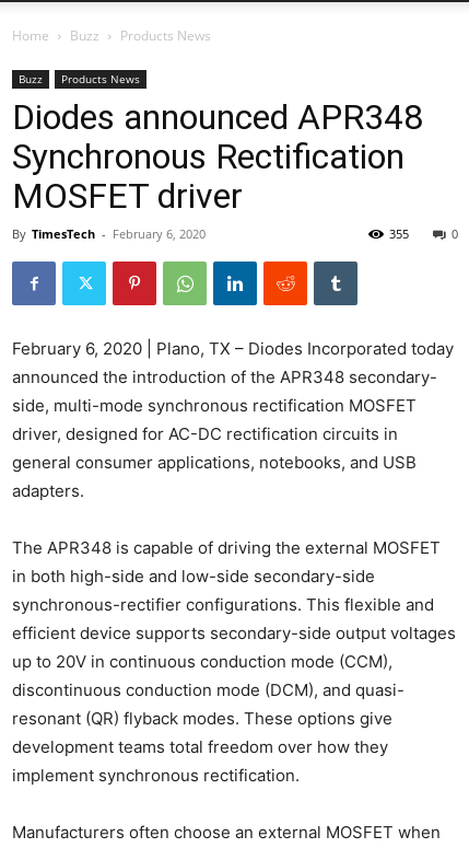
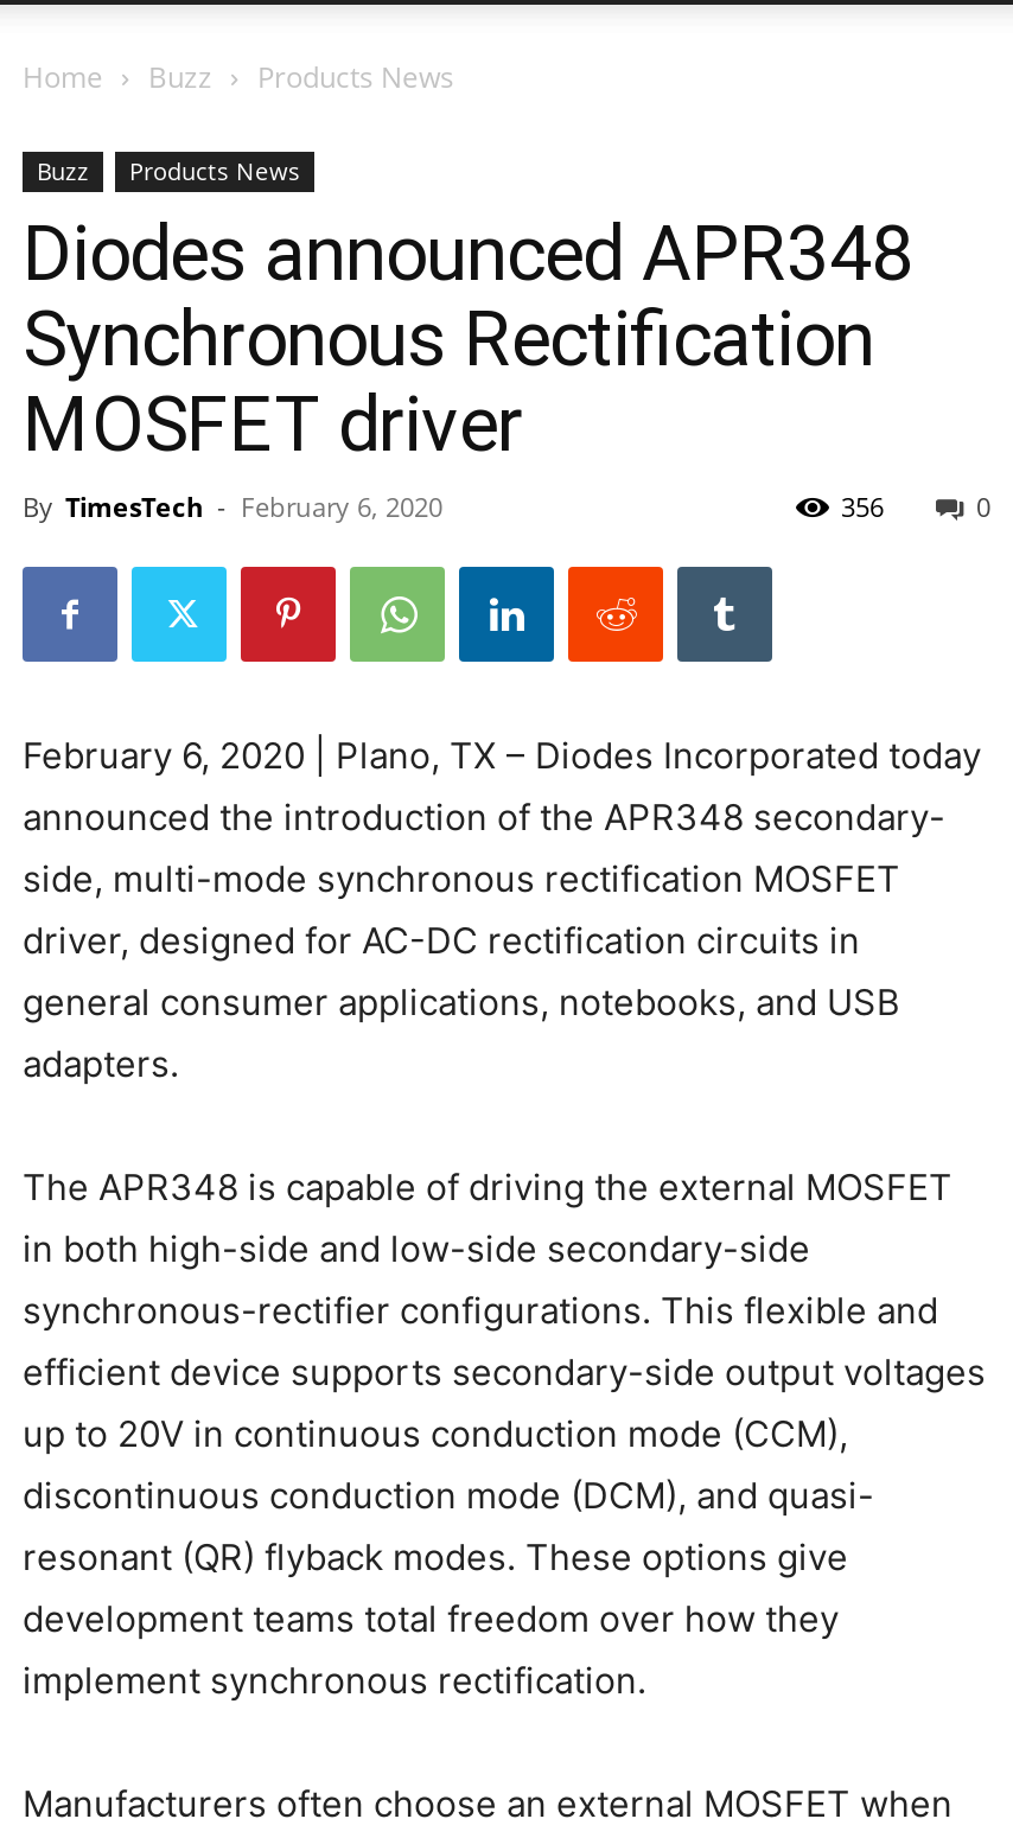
- 355
+ 356
